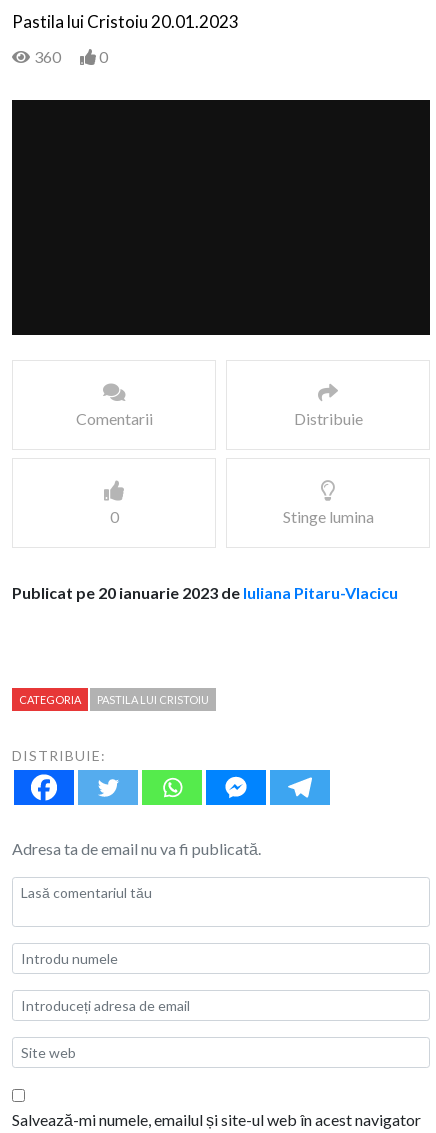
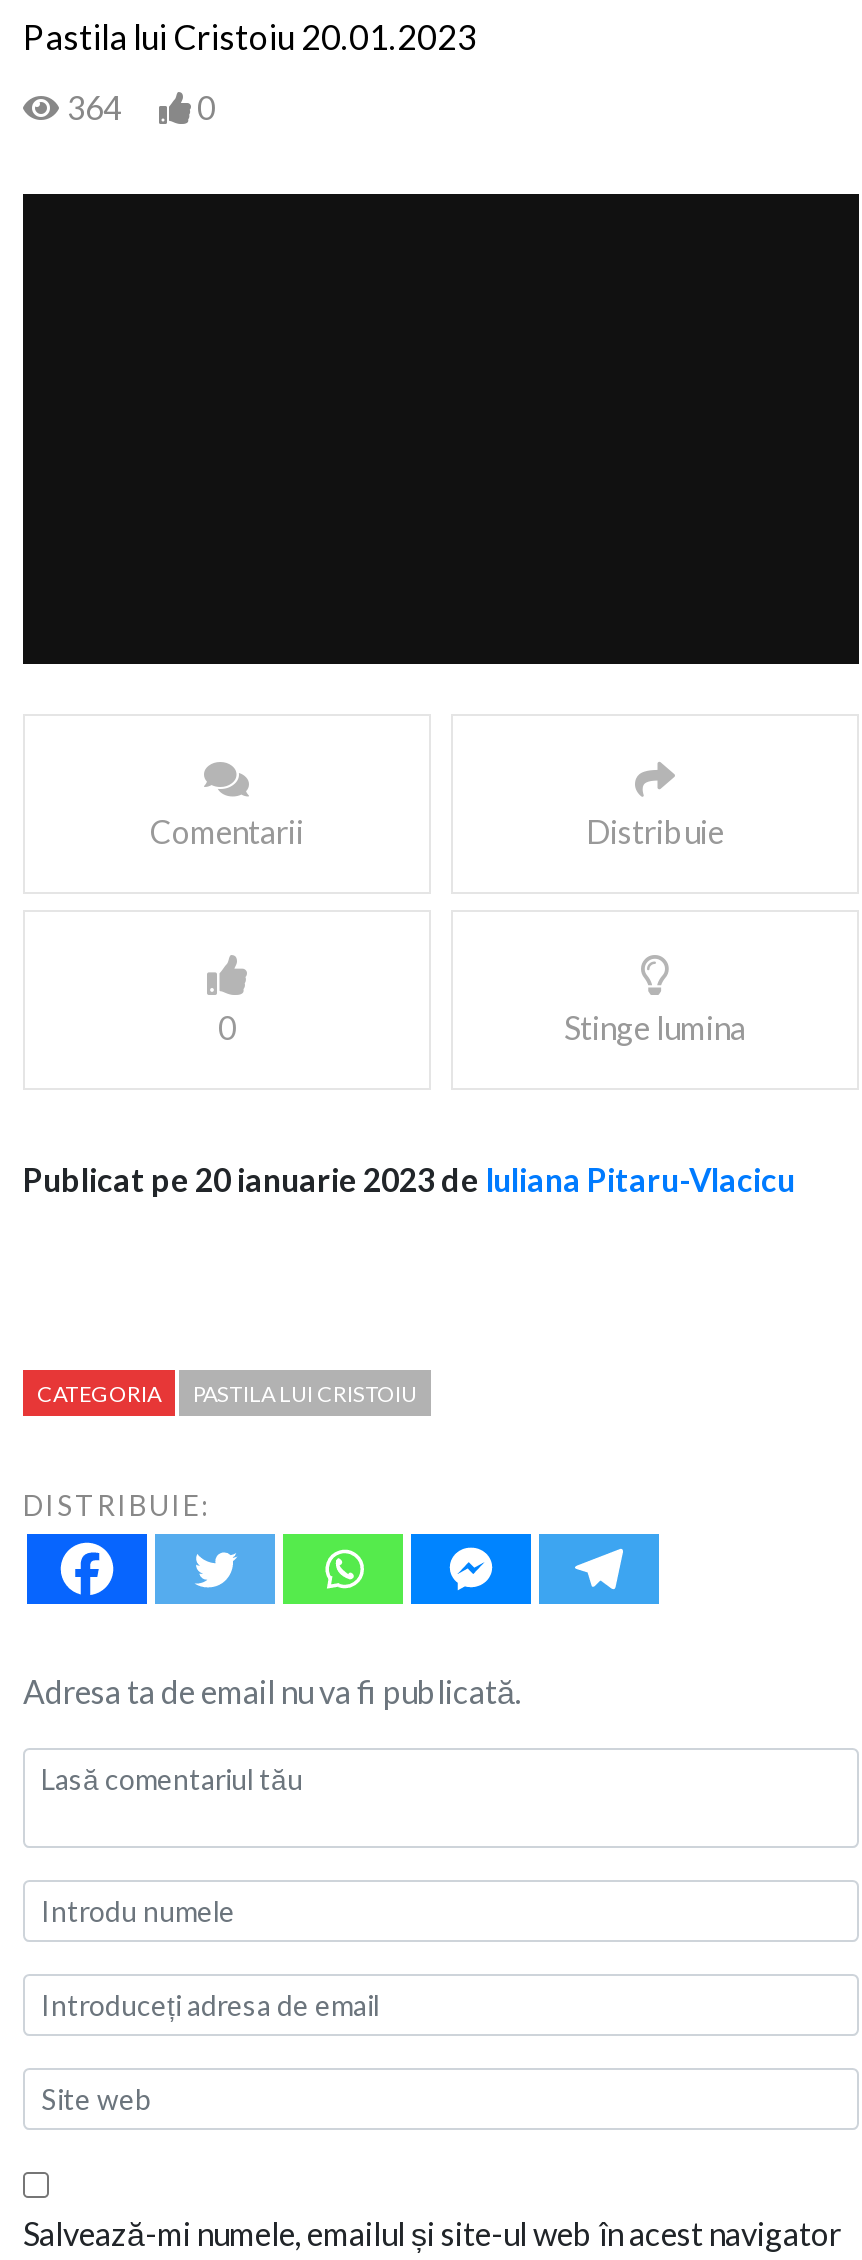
- 360 0
+ 364 0
